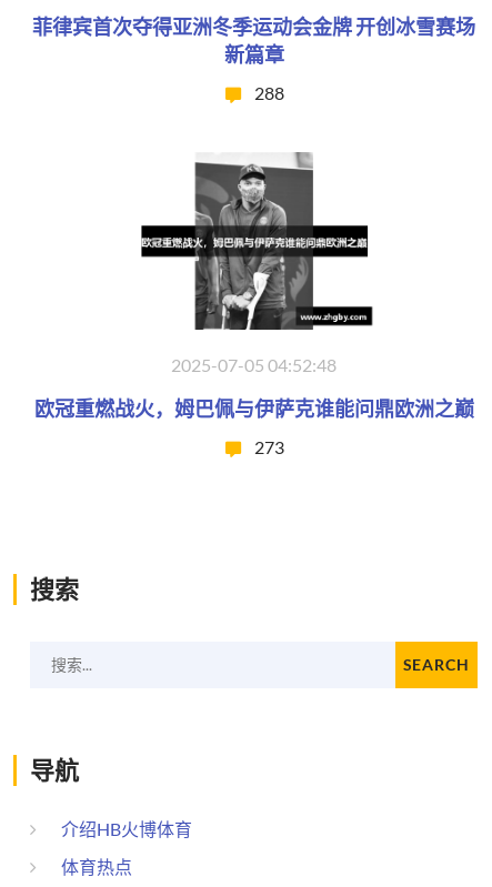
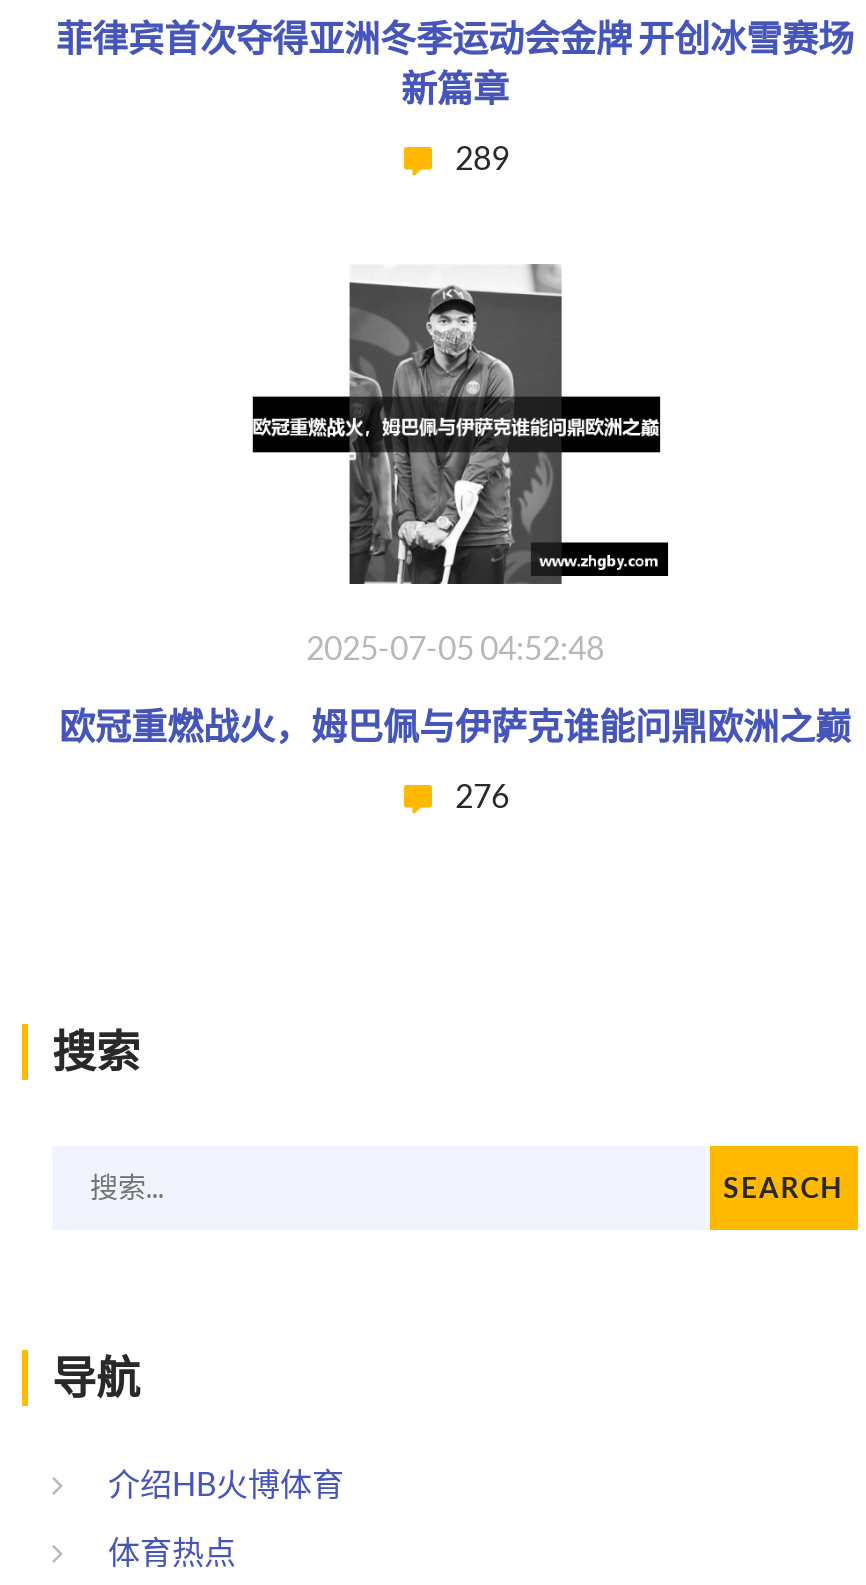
- 288
+ 289

- 273
+ 276
